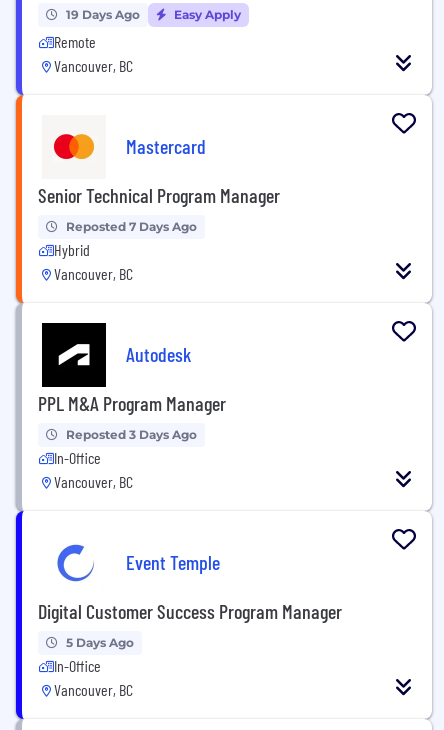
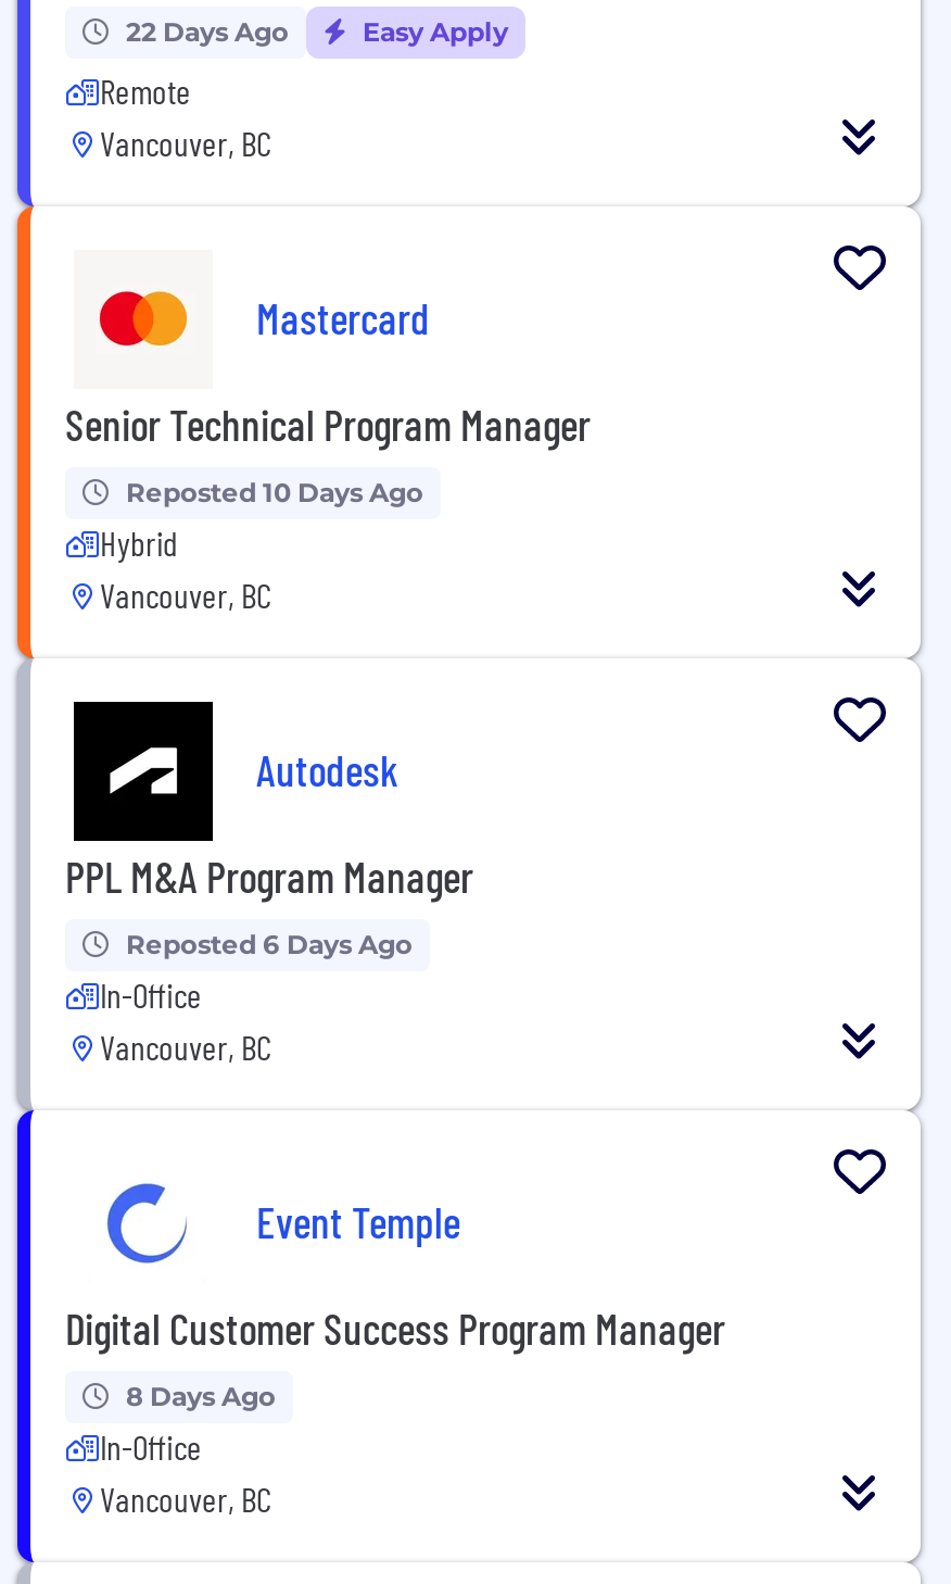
- 19 Days Ago
+ 22 Days Ago

- Reposted 7 Days Ago
+ Reposted 10 Days Ago

- Reposted 3 Days Ago
+ Reposted 6 Days Ago

- 5 Days Ago
+ 8 Days Ago
